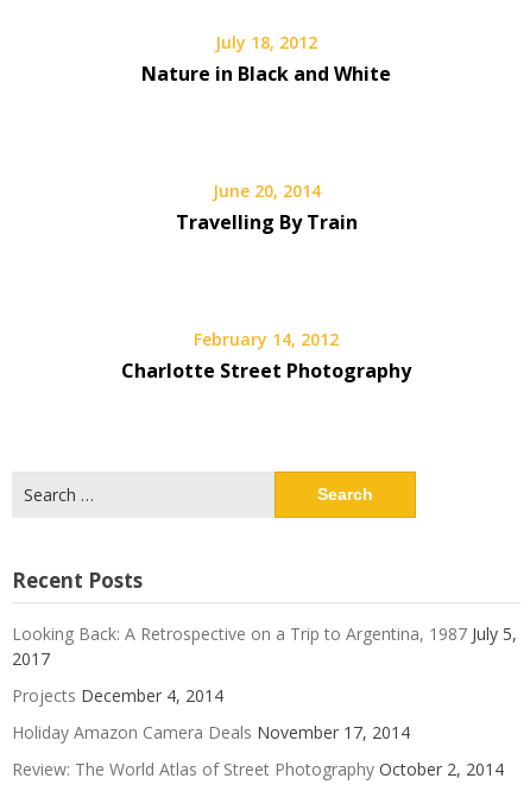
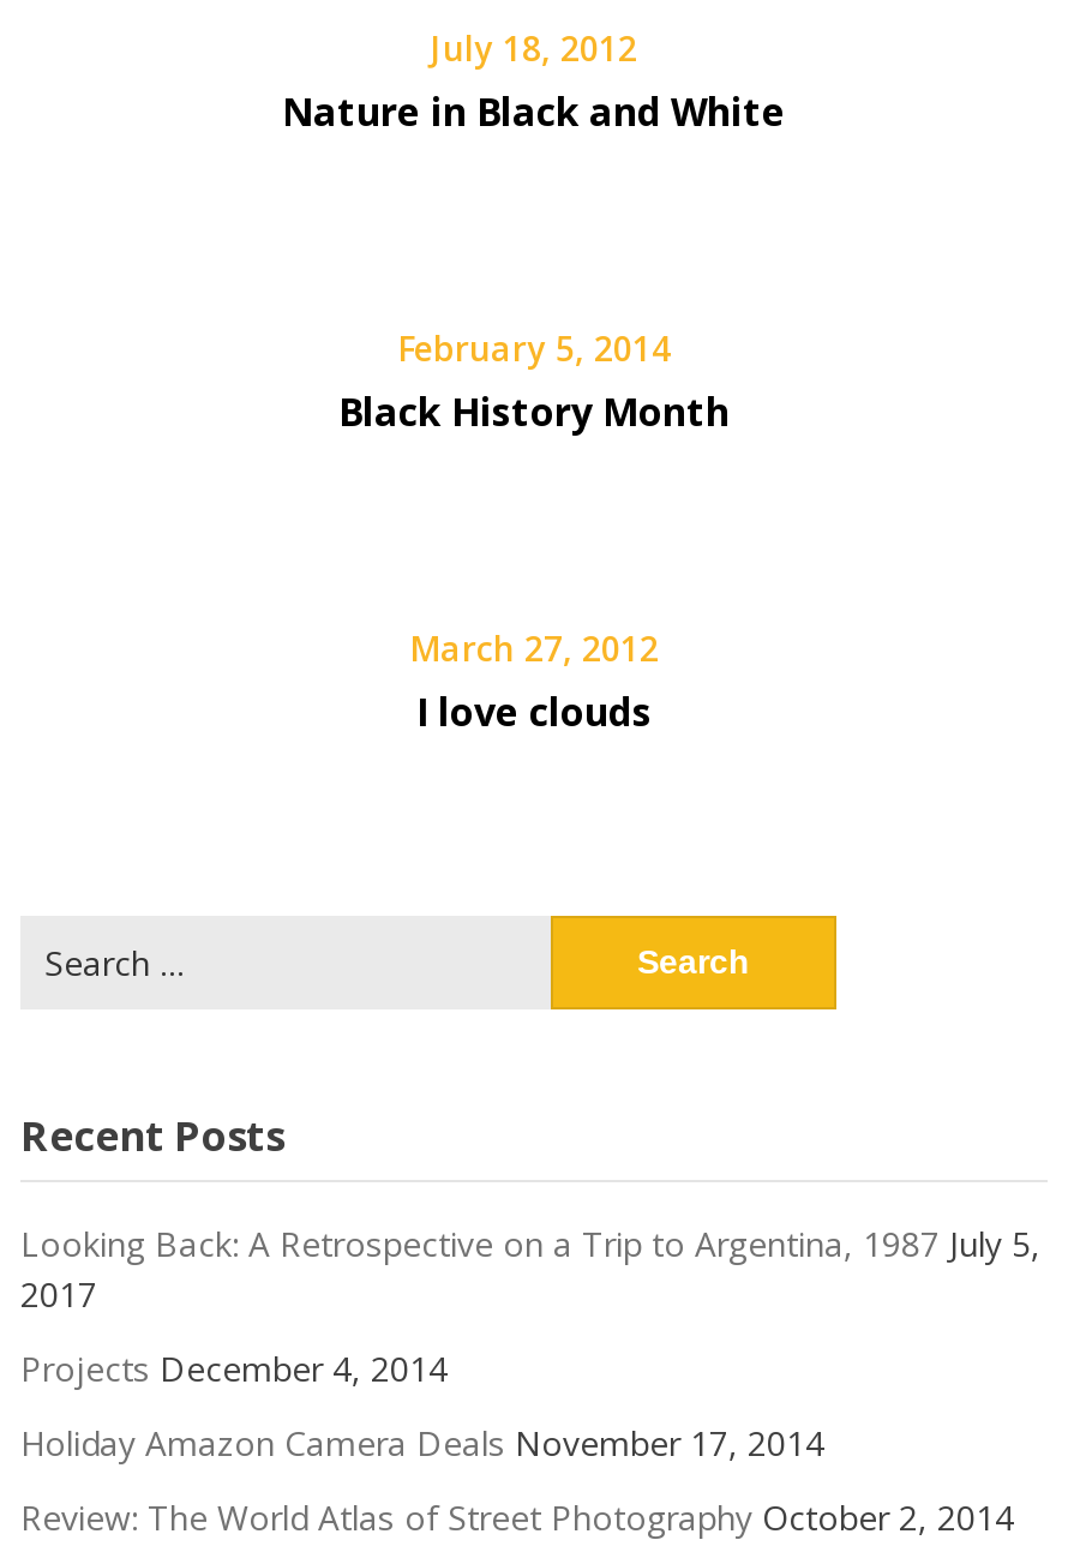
- June 20, 2014
- Travelling By Train
+ February 5, 2014
+ Black History Month

- February 14, 2012
- Charlotte Street Photography
+ March 27, 2012
+ I love clouds
